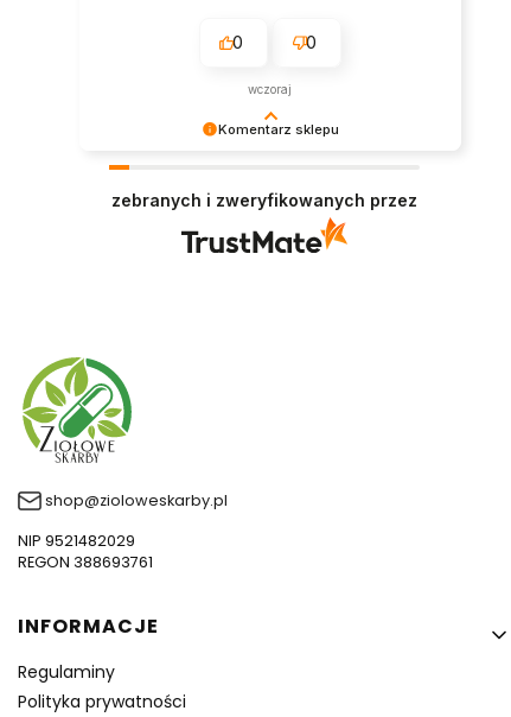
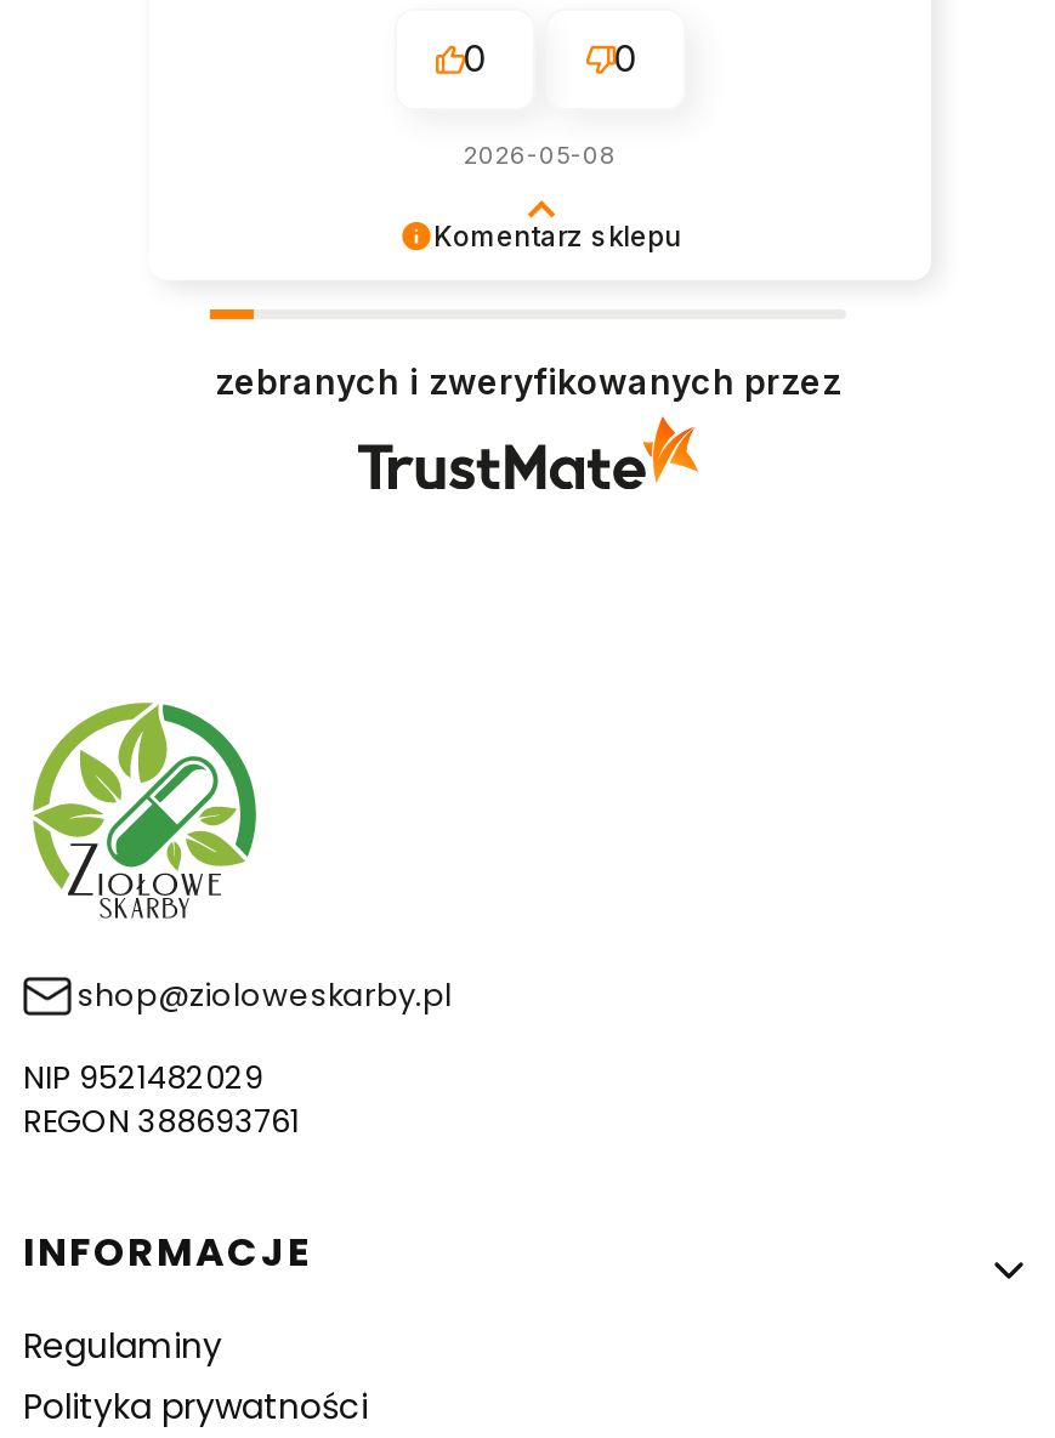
- wczoraj
+ 2026-05-08
